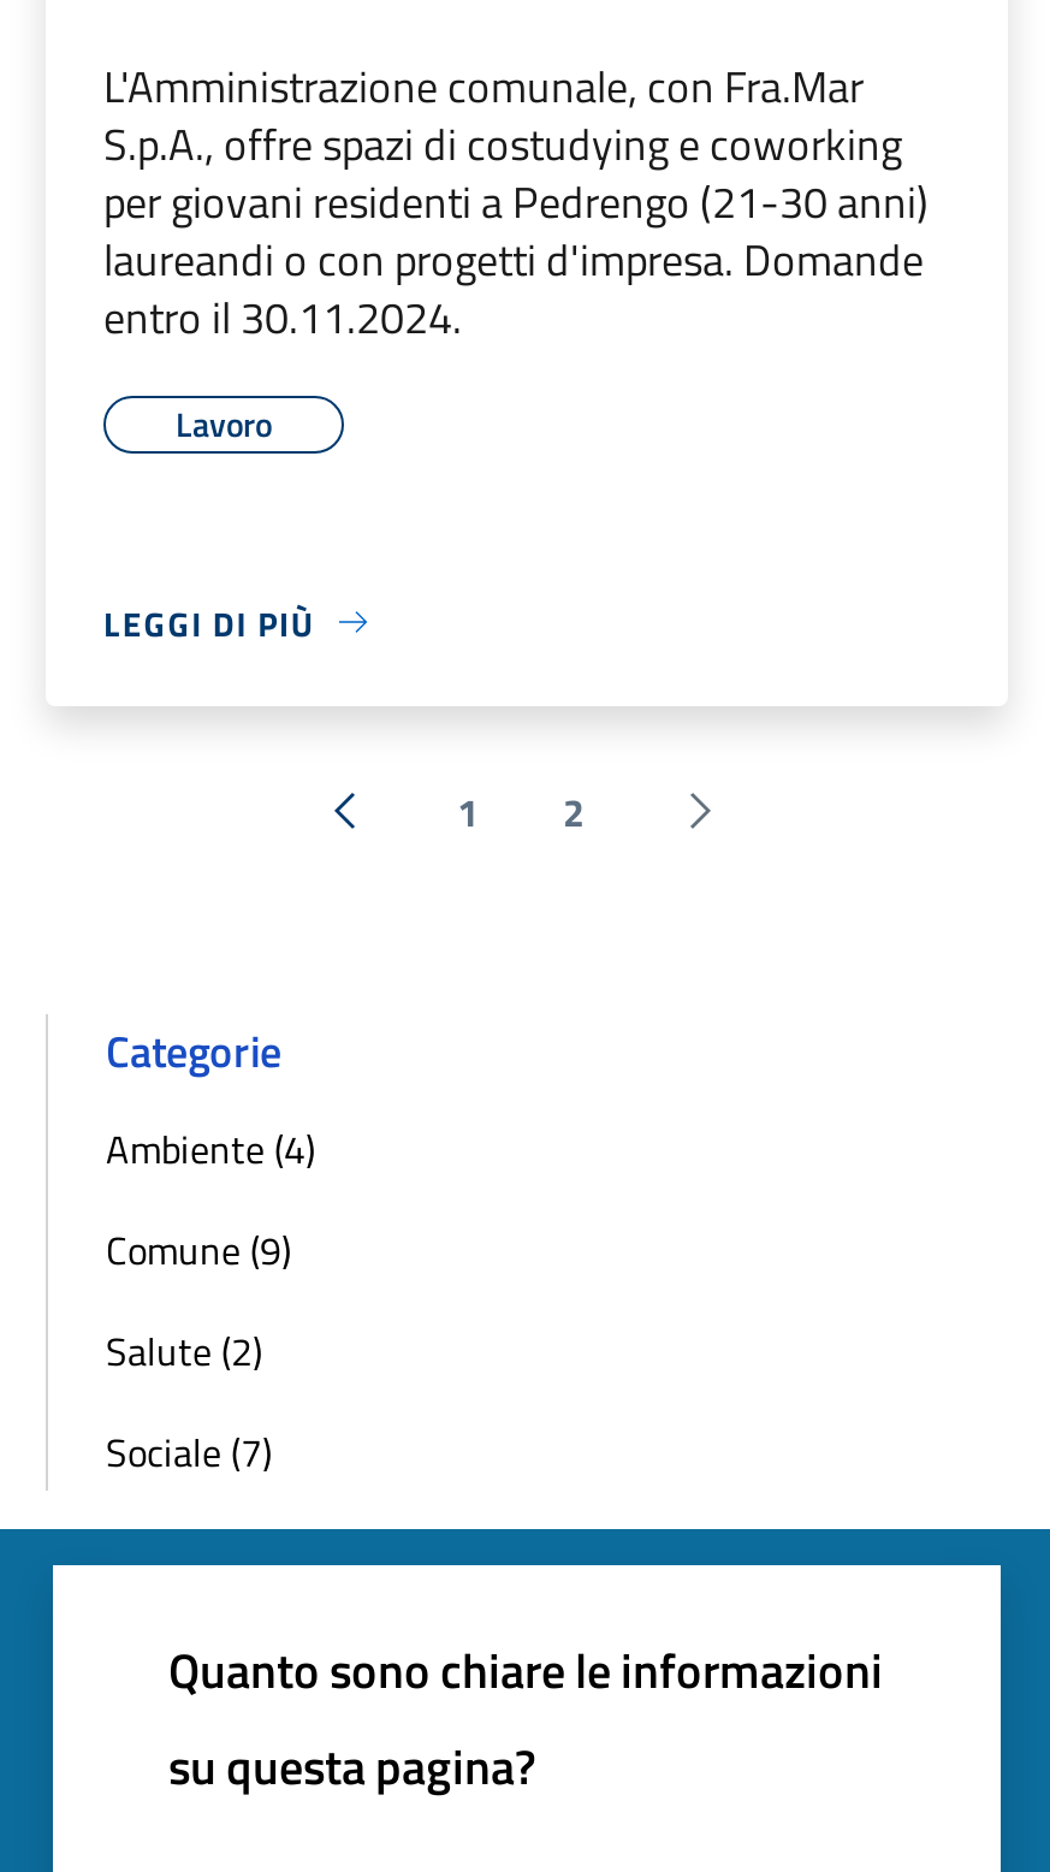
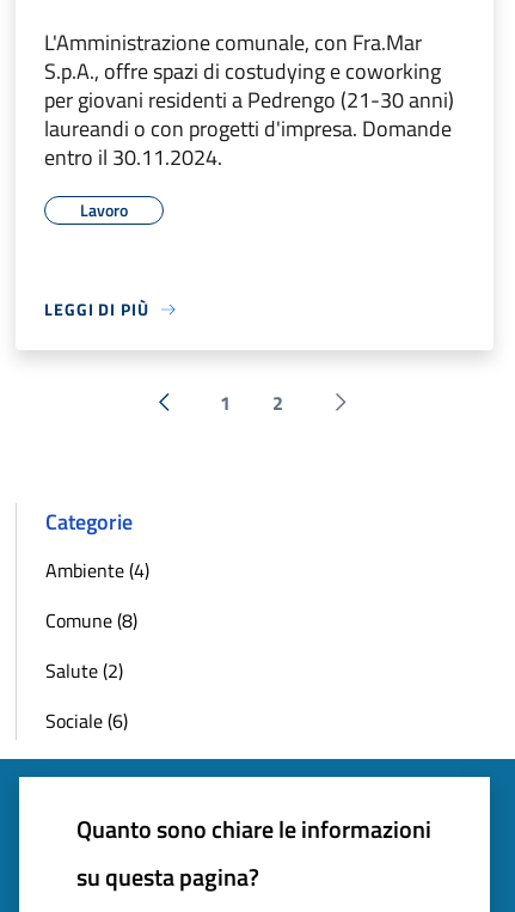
- Comune (9)
+ Comune (8)

- Sociale (7)
+ Sociale (6)
